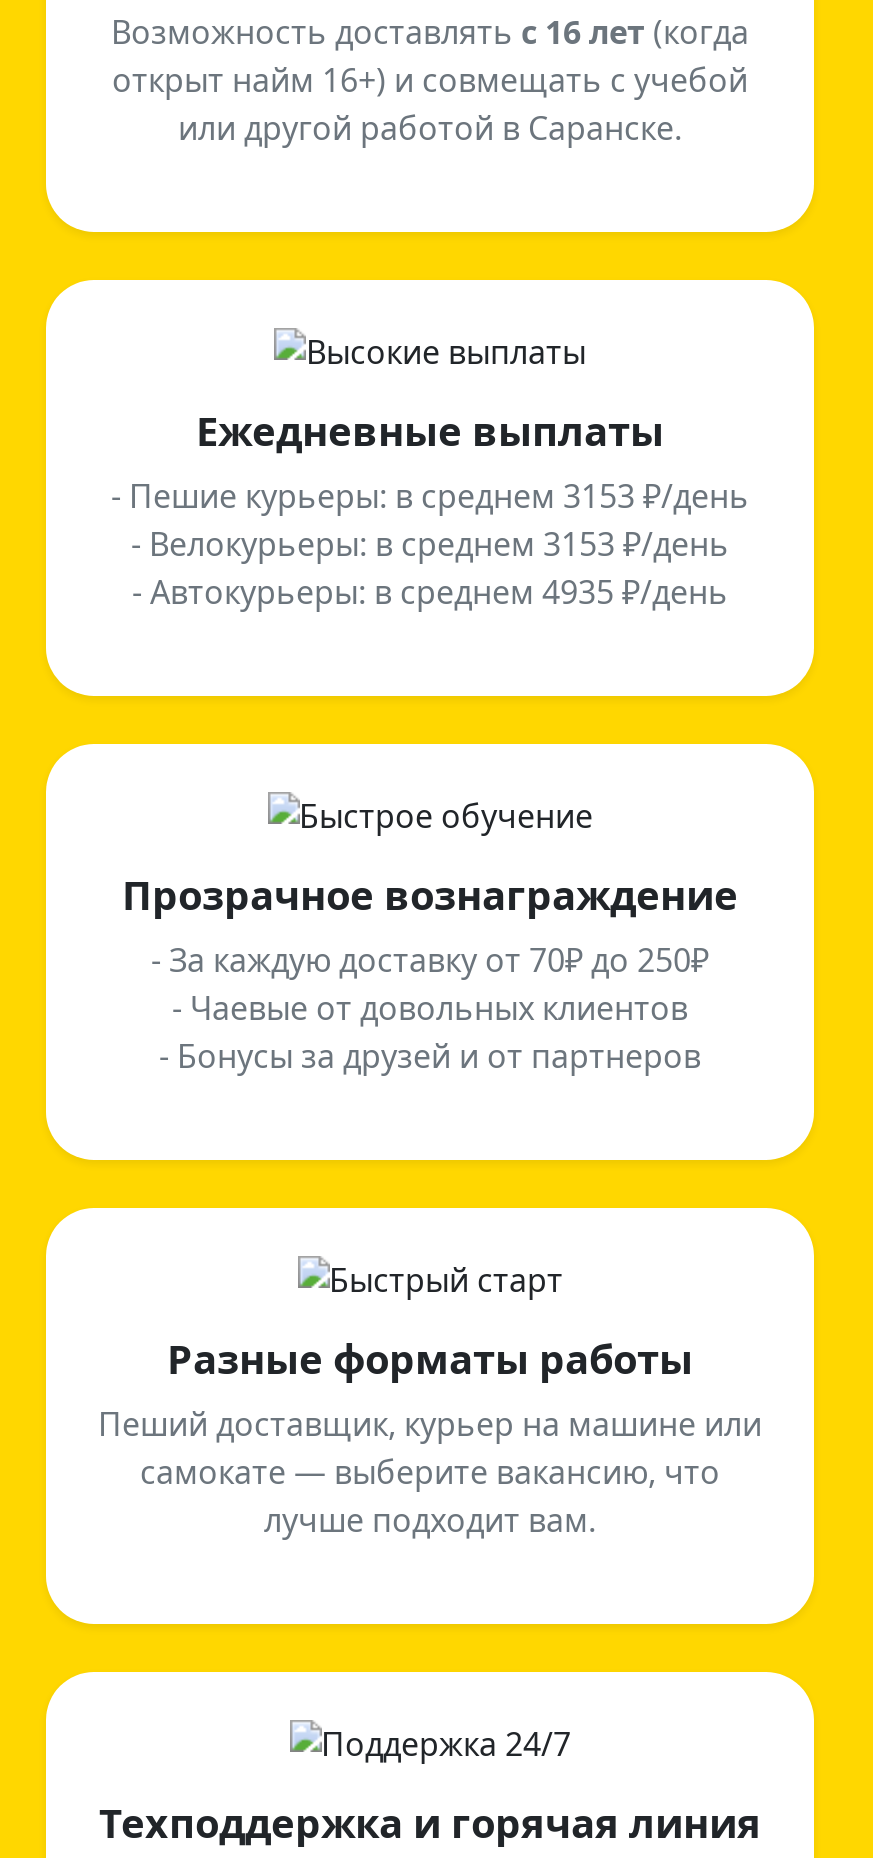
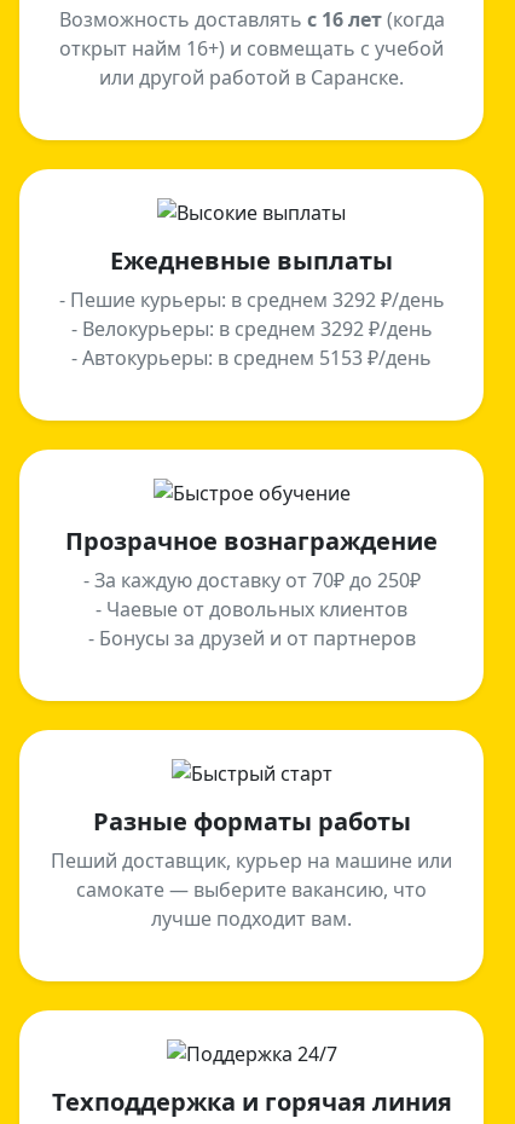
- - Пешие курьеры: в среднем 3153 ₽/день
+ - Пешие курьеры: в среднем 3292 ₽/день

- - Велокурьеры: в среднем 3153 ₽/день
+ - Велокурьеры: в среднем 3292 ₽/день

- - Автокурьеры: в среднем 4935 ₽/день
+ - Автокурьеры: в среднем 5153 ₽/день
